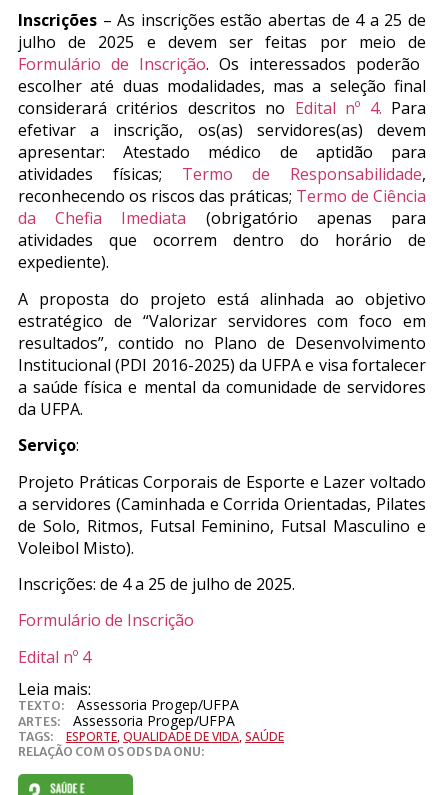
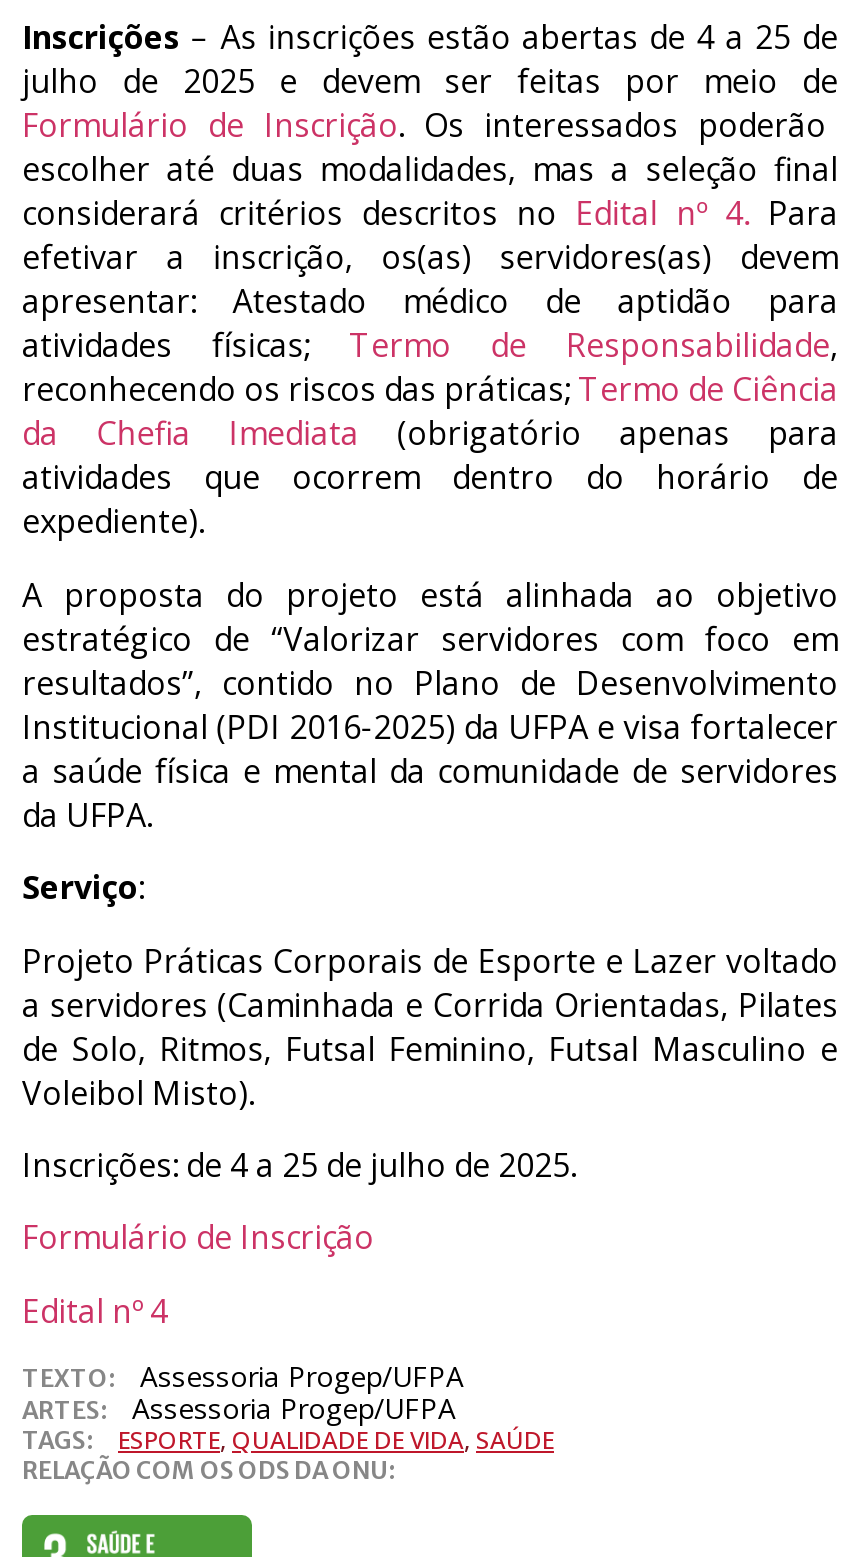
- Leia mais:
